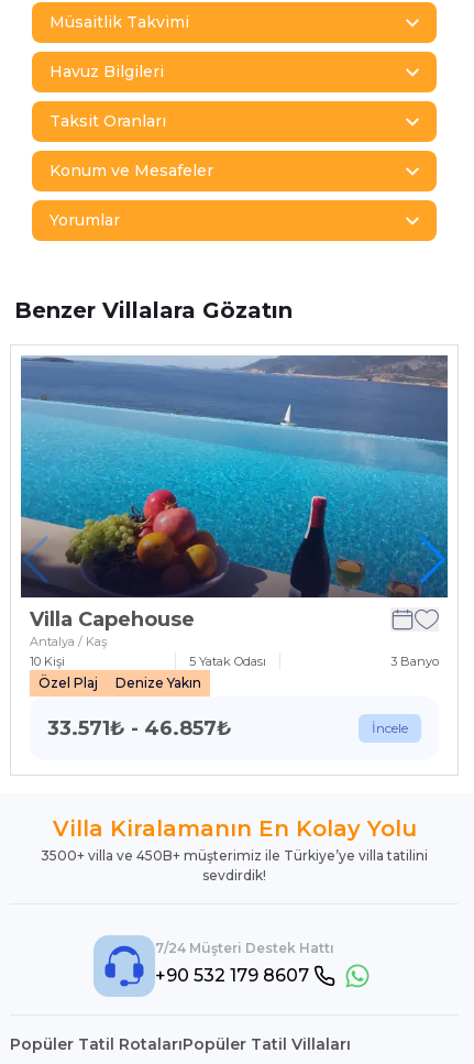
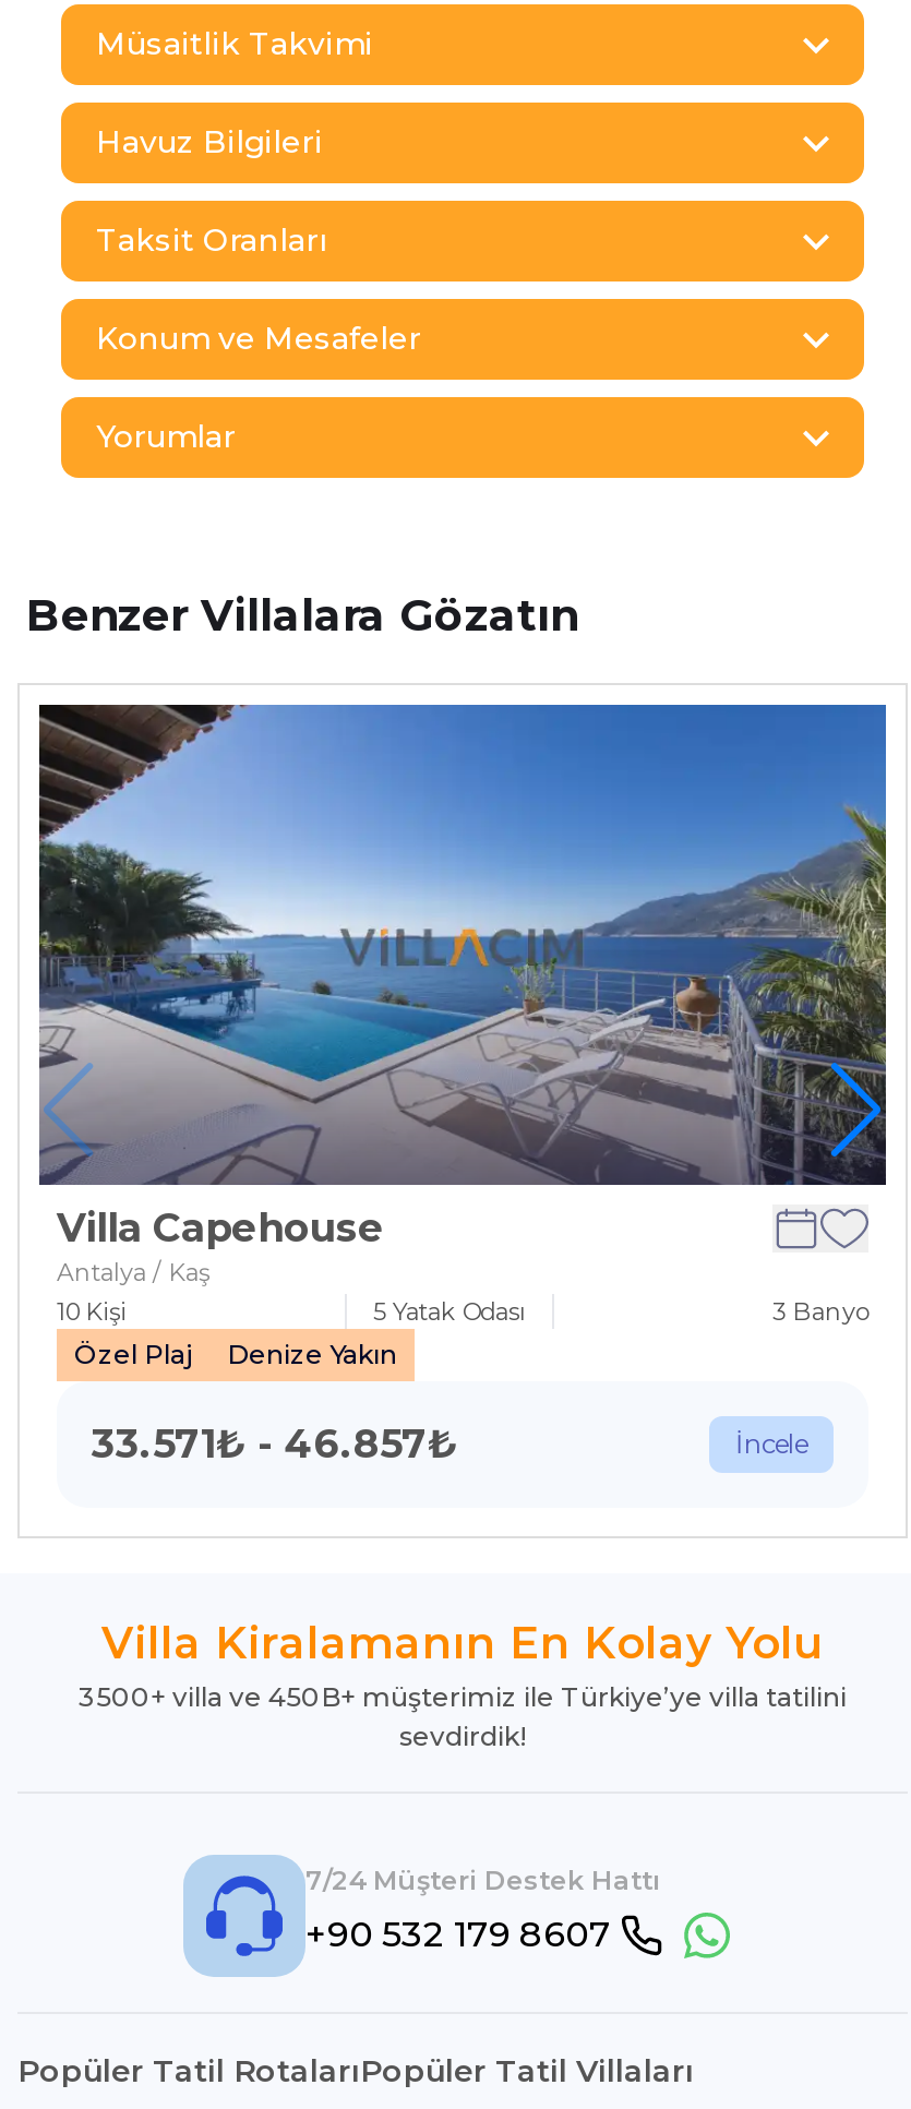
- [image]
+ [image]
